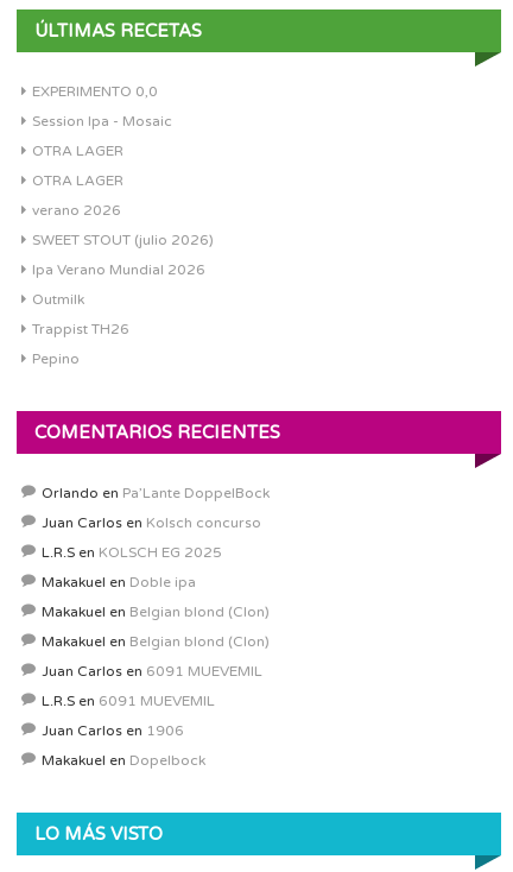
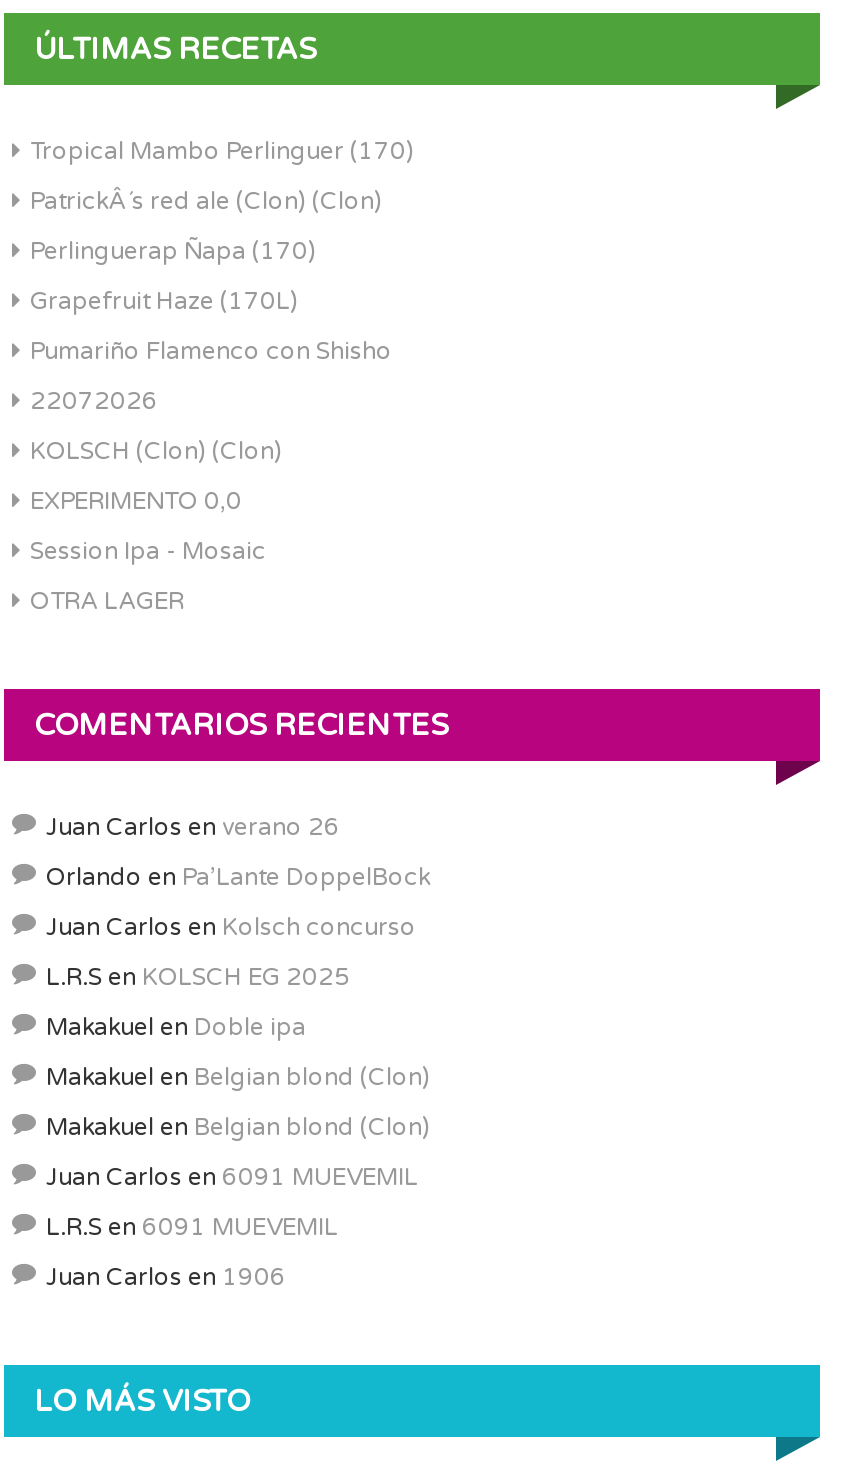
+ Tropical Mambo Perlinguer (170)
+ PatrickÂ´s red ale (Clon) (Clon)
+ Perlinguerap Ñapa (170)
+ Grapefruit Haze (170L)
+ Pumariño Flamenco con Shisho
+ 22072026
+ KOLSCH (Clon) (Clon)

moved down: EXPERIMENTO 0,0 | Session Ipa - Mosaic | OTRA LAGER

- OTRA LAGER
- verano 2026
- SWEET STOUT (julio 2026)
- Ipa Verano Mundial 2026
- Outmilk
- Trappist TH26
- Pepino

+ Juan Carlos en verano 26

moved down: Orlando en Pa’Lante DoppelBock | Juan Carlos en Kolsch concurso | L.R.S en KOLSCH EG 2025 | ... | L.R.S en 6091 MUEVEMIL | Juan Carlos en 1906

- Makakuel en Dopelbock
